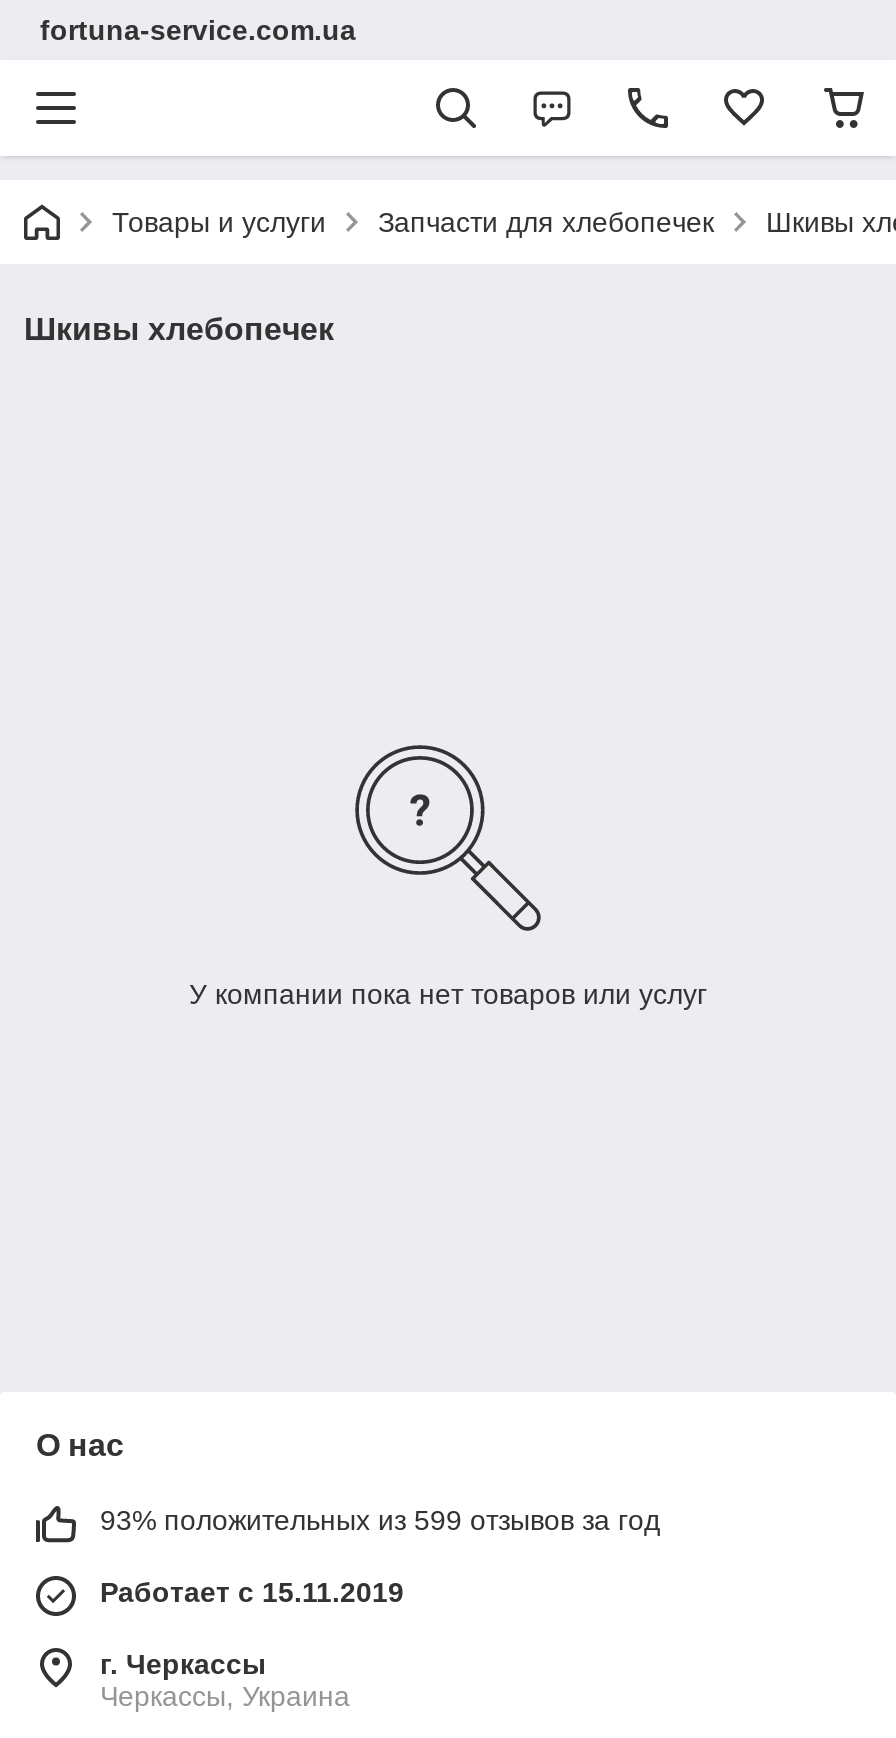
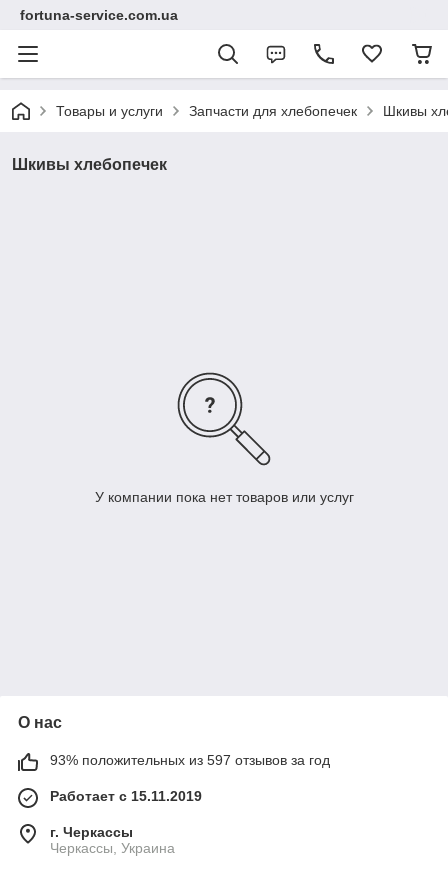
- 93% положительных из 599 отзывов за год
+ 93% положительных из 597 отзывов за год
